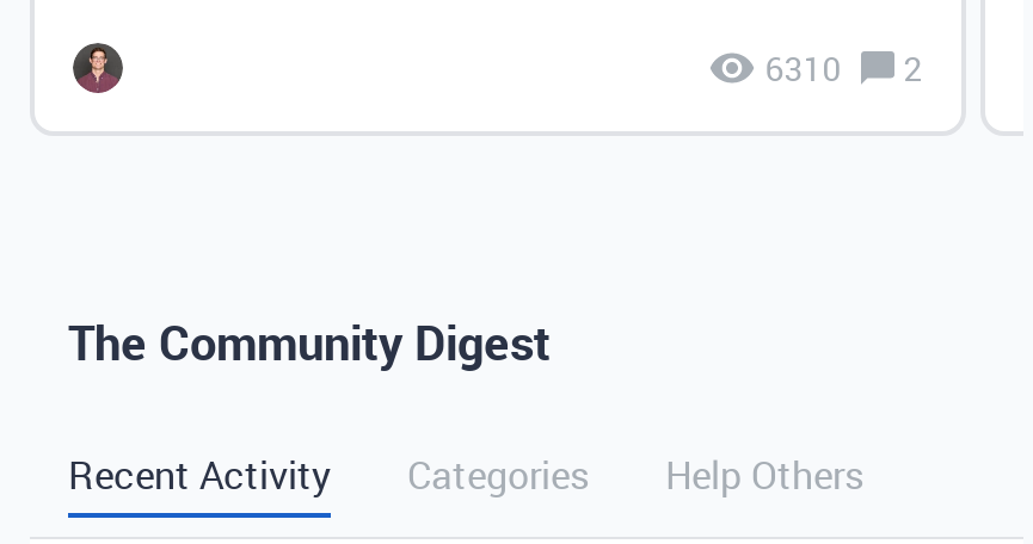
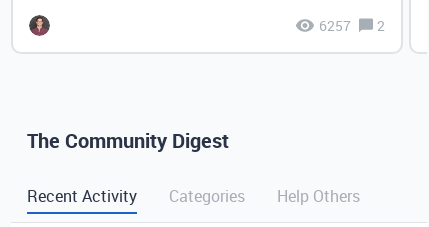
- 6310 2
+ 6257 2
